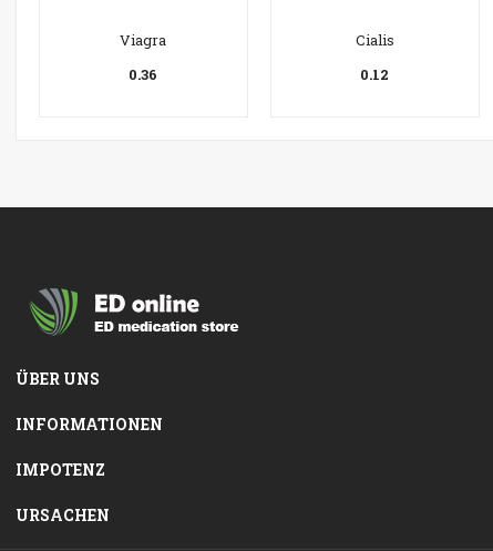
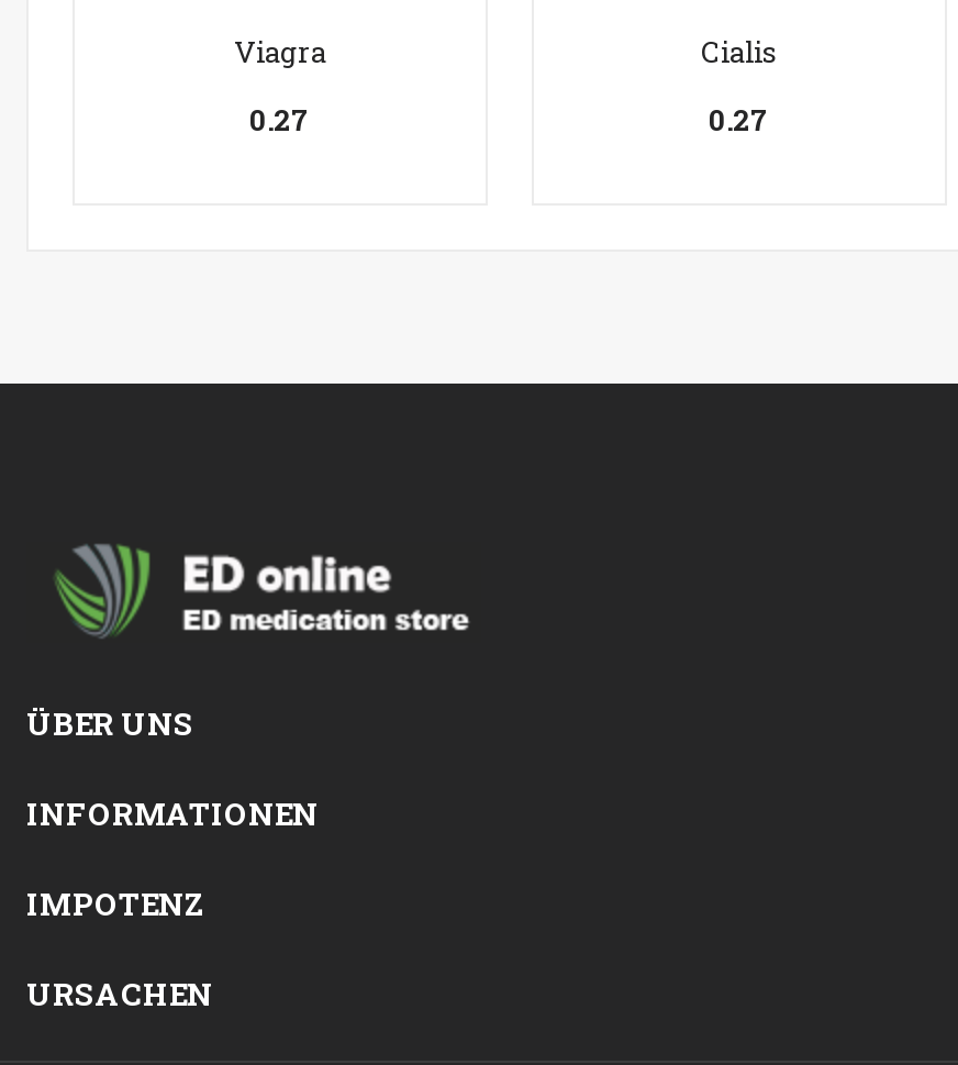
- 0.36
+ 0.27

- 0.12
+ 0.27
